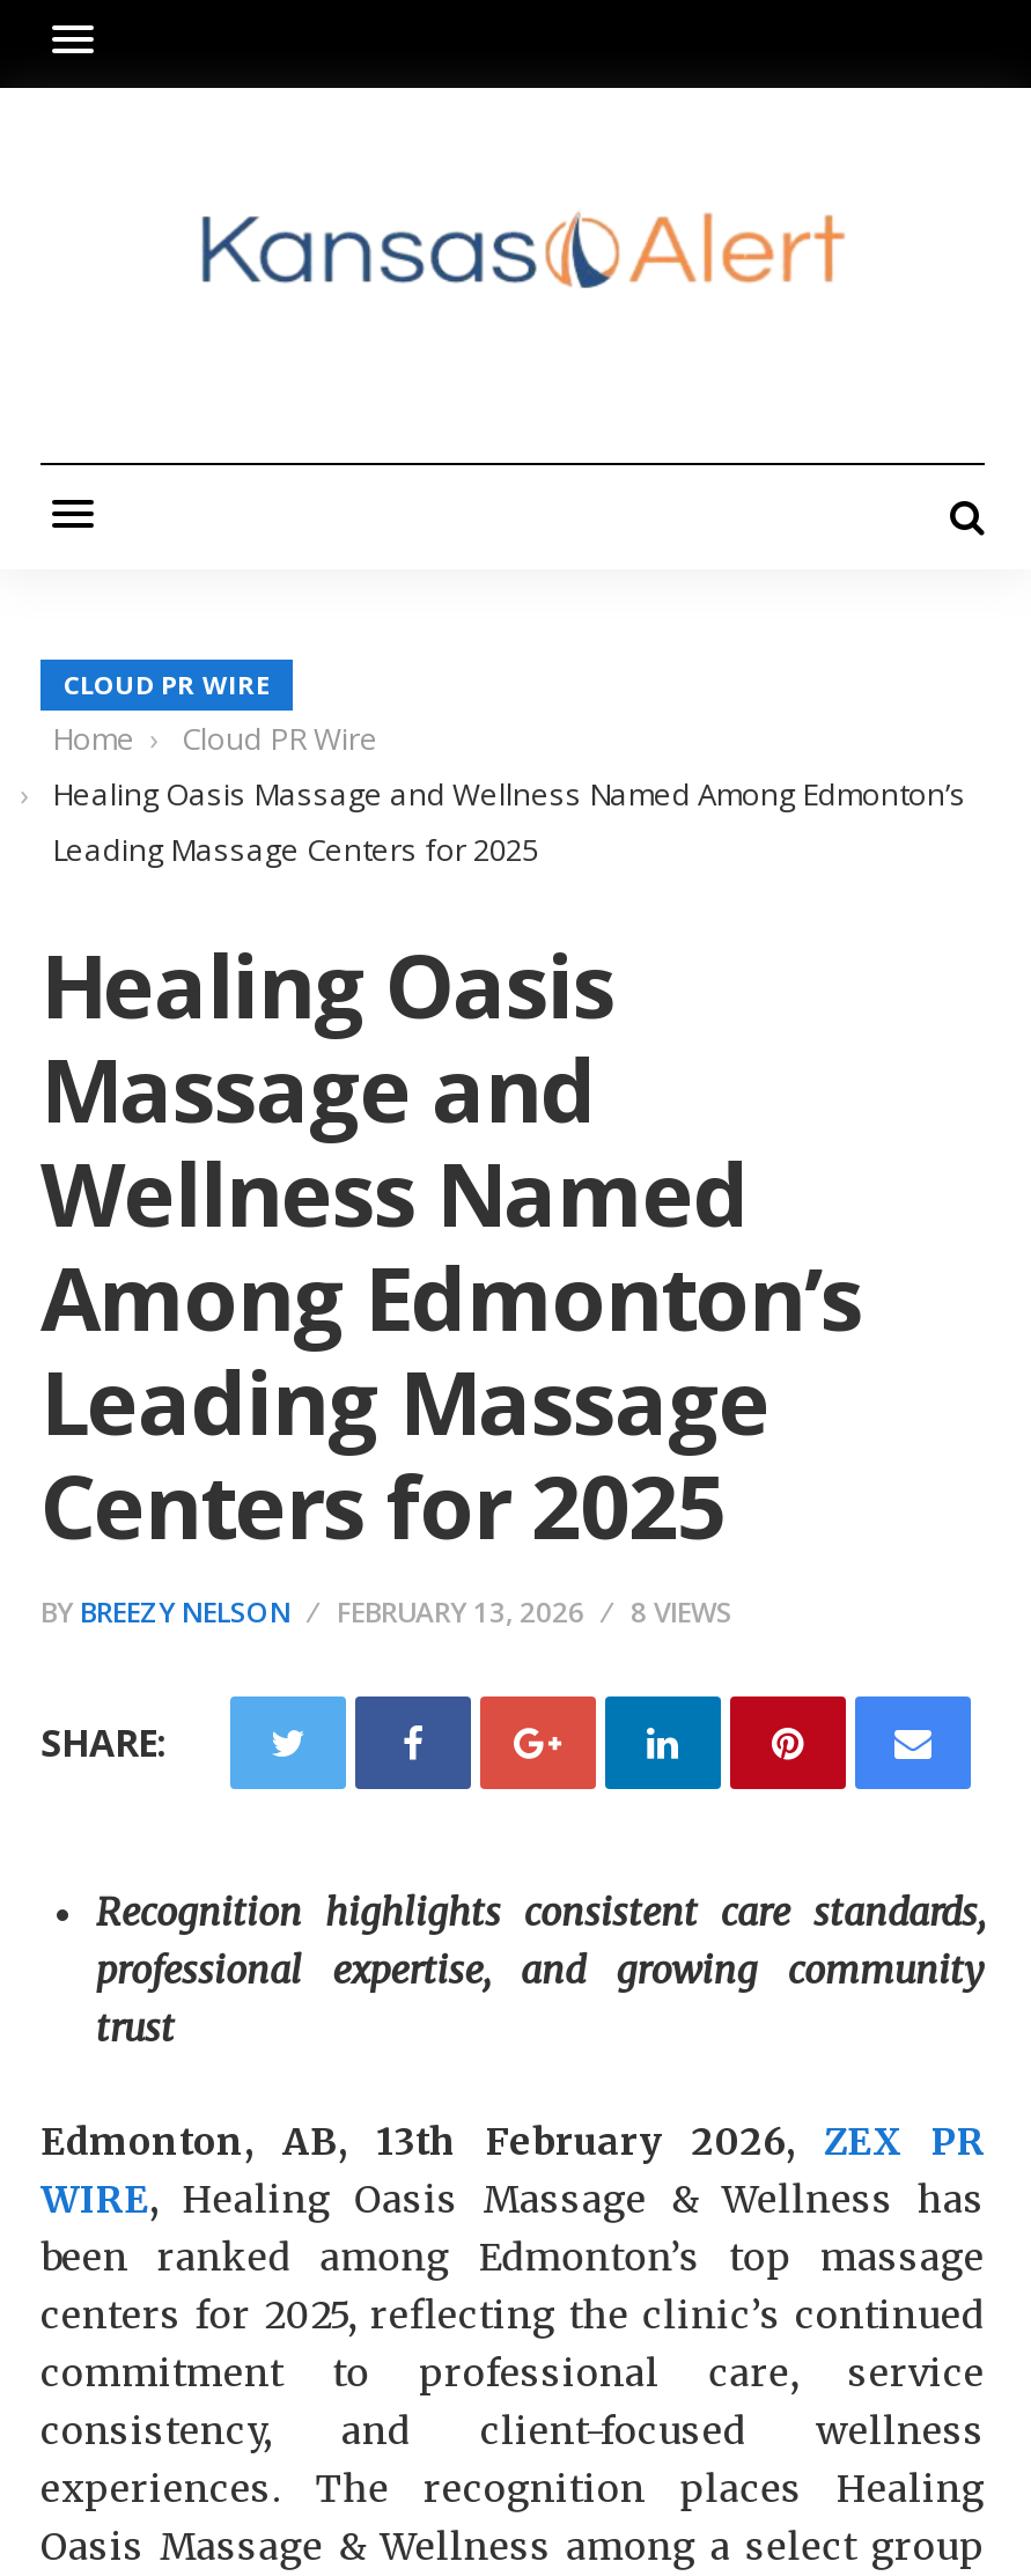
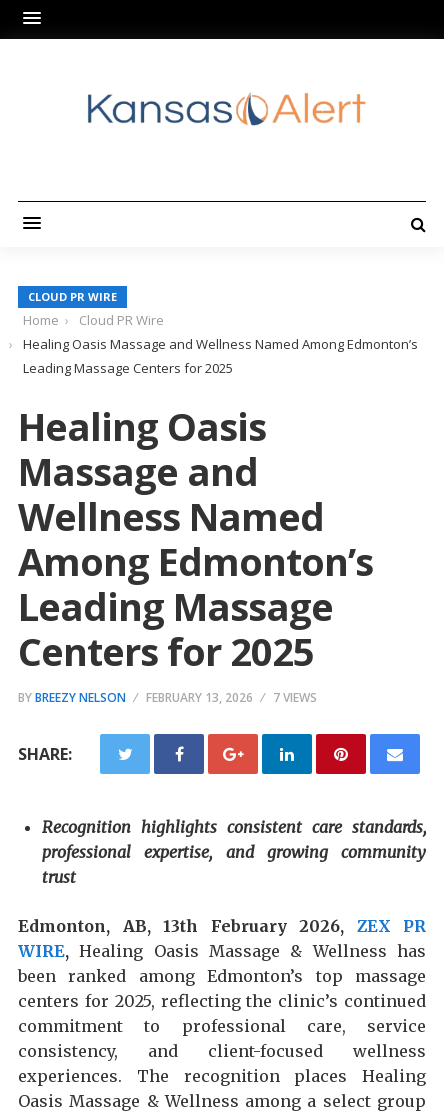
- BY BREEZY NELSON FEBRUARY 13, 2026 8 VIEWS
+ BY BREEZY NELSON FEBRUARY 13, 2026 7 VIEWS
